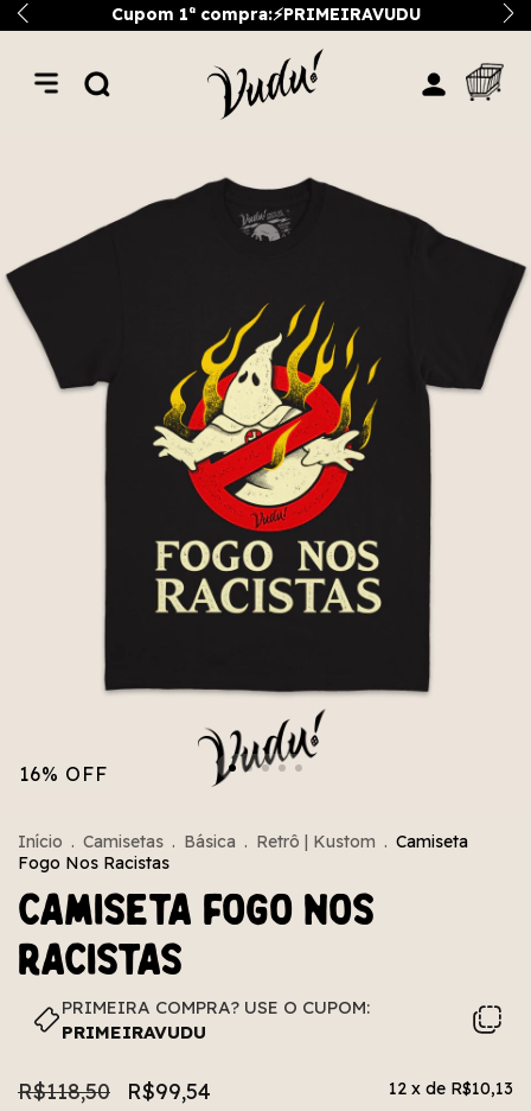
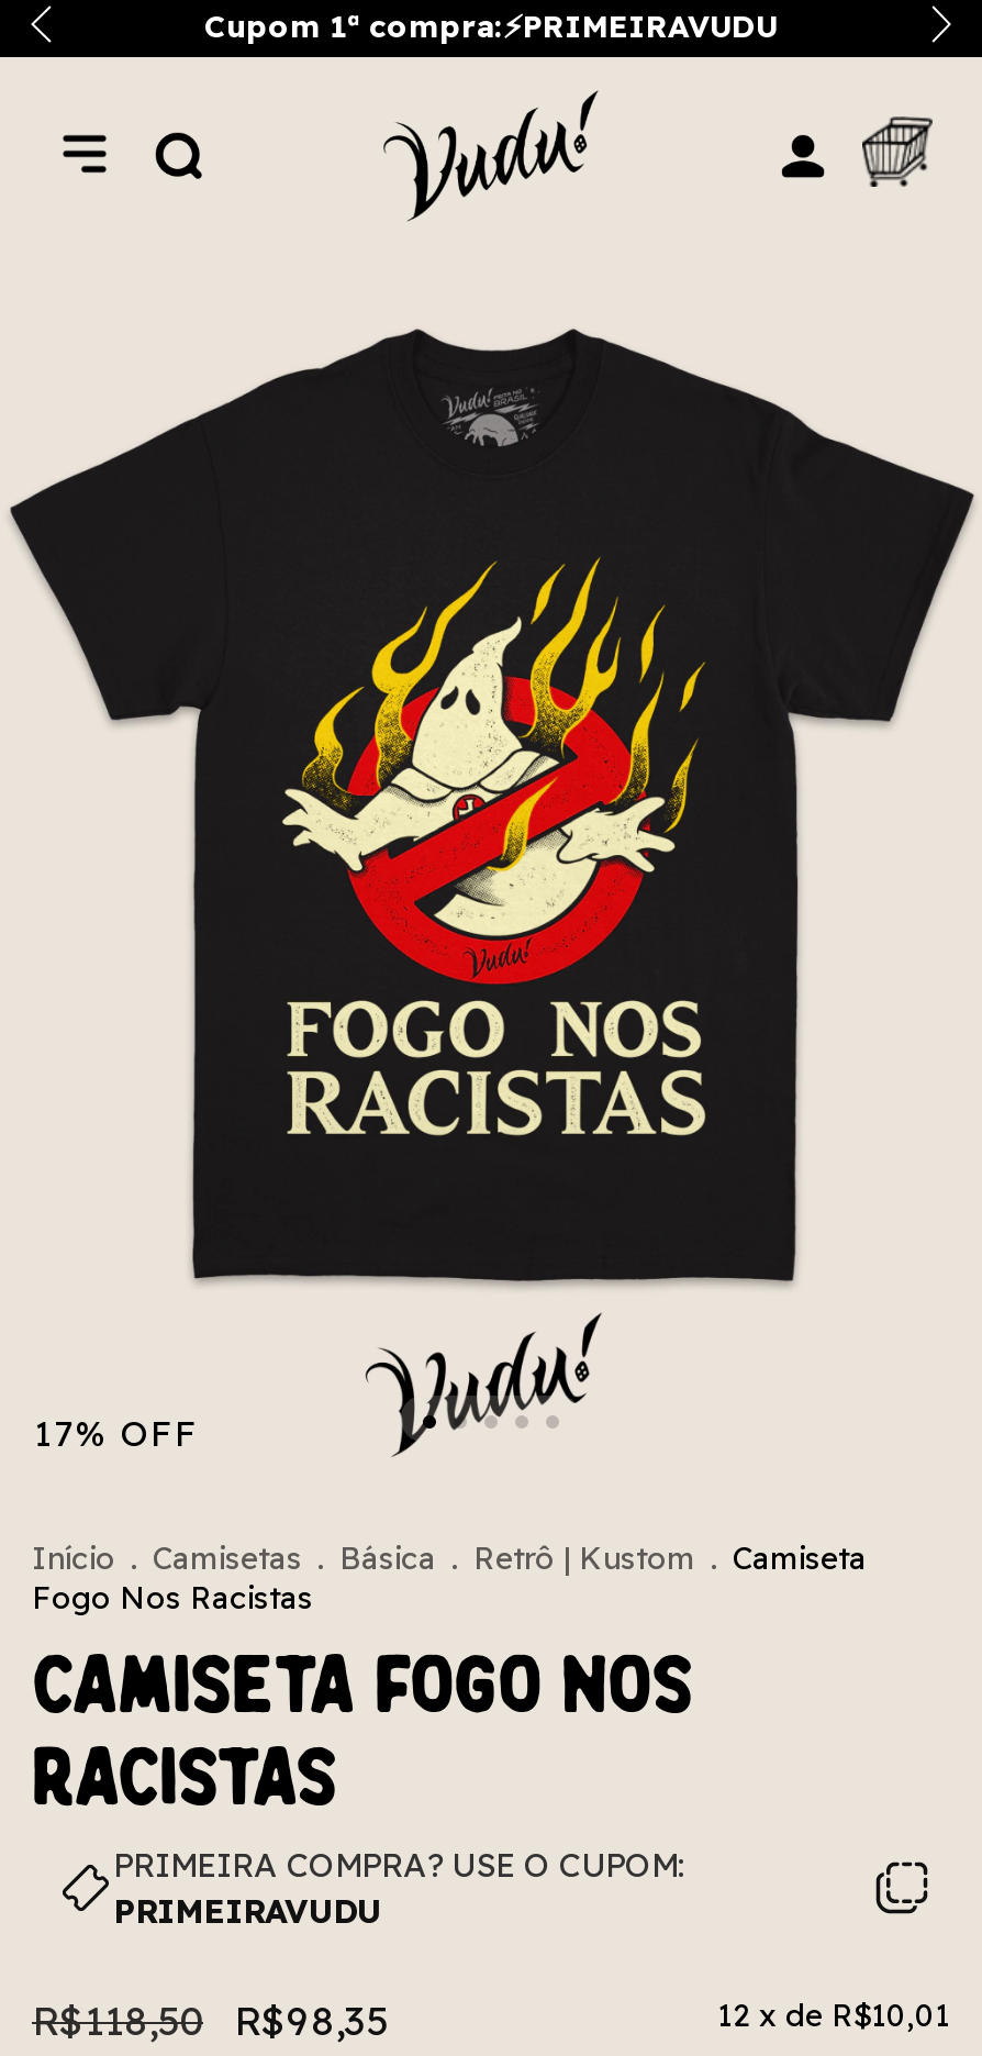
- 16% OFF
+ 17% OFF

- R$99,54
- 12 x de R$10,13
+ R$98,35
+ 12 x de R$10,01
